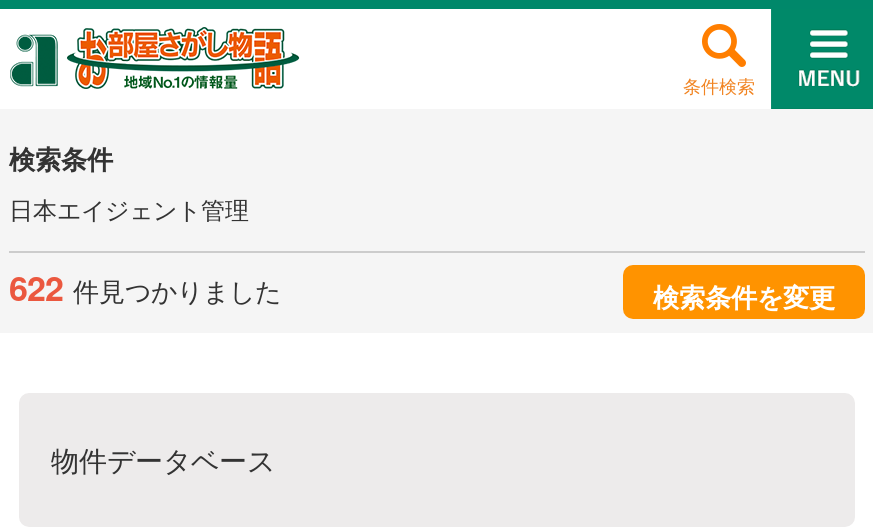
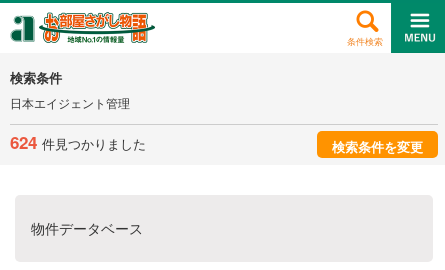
- 622 件見つかりました
+ 624 件見つかりました
